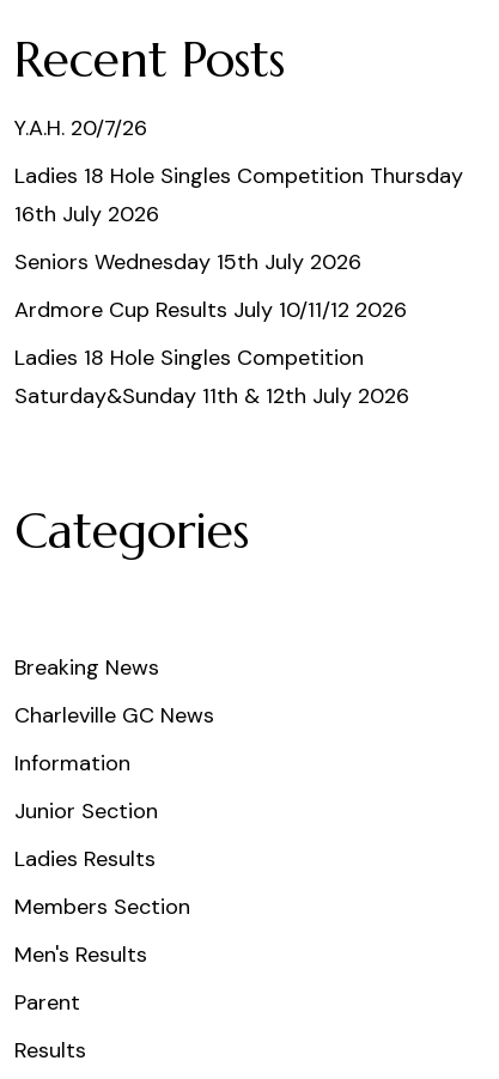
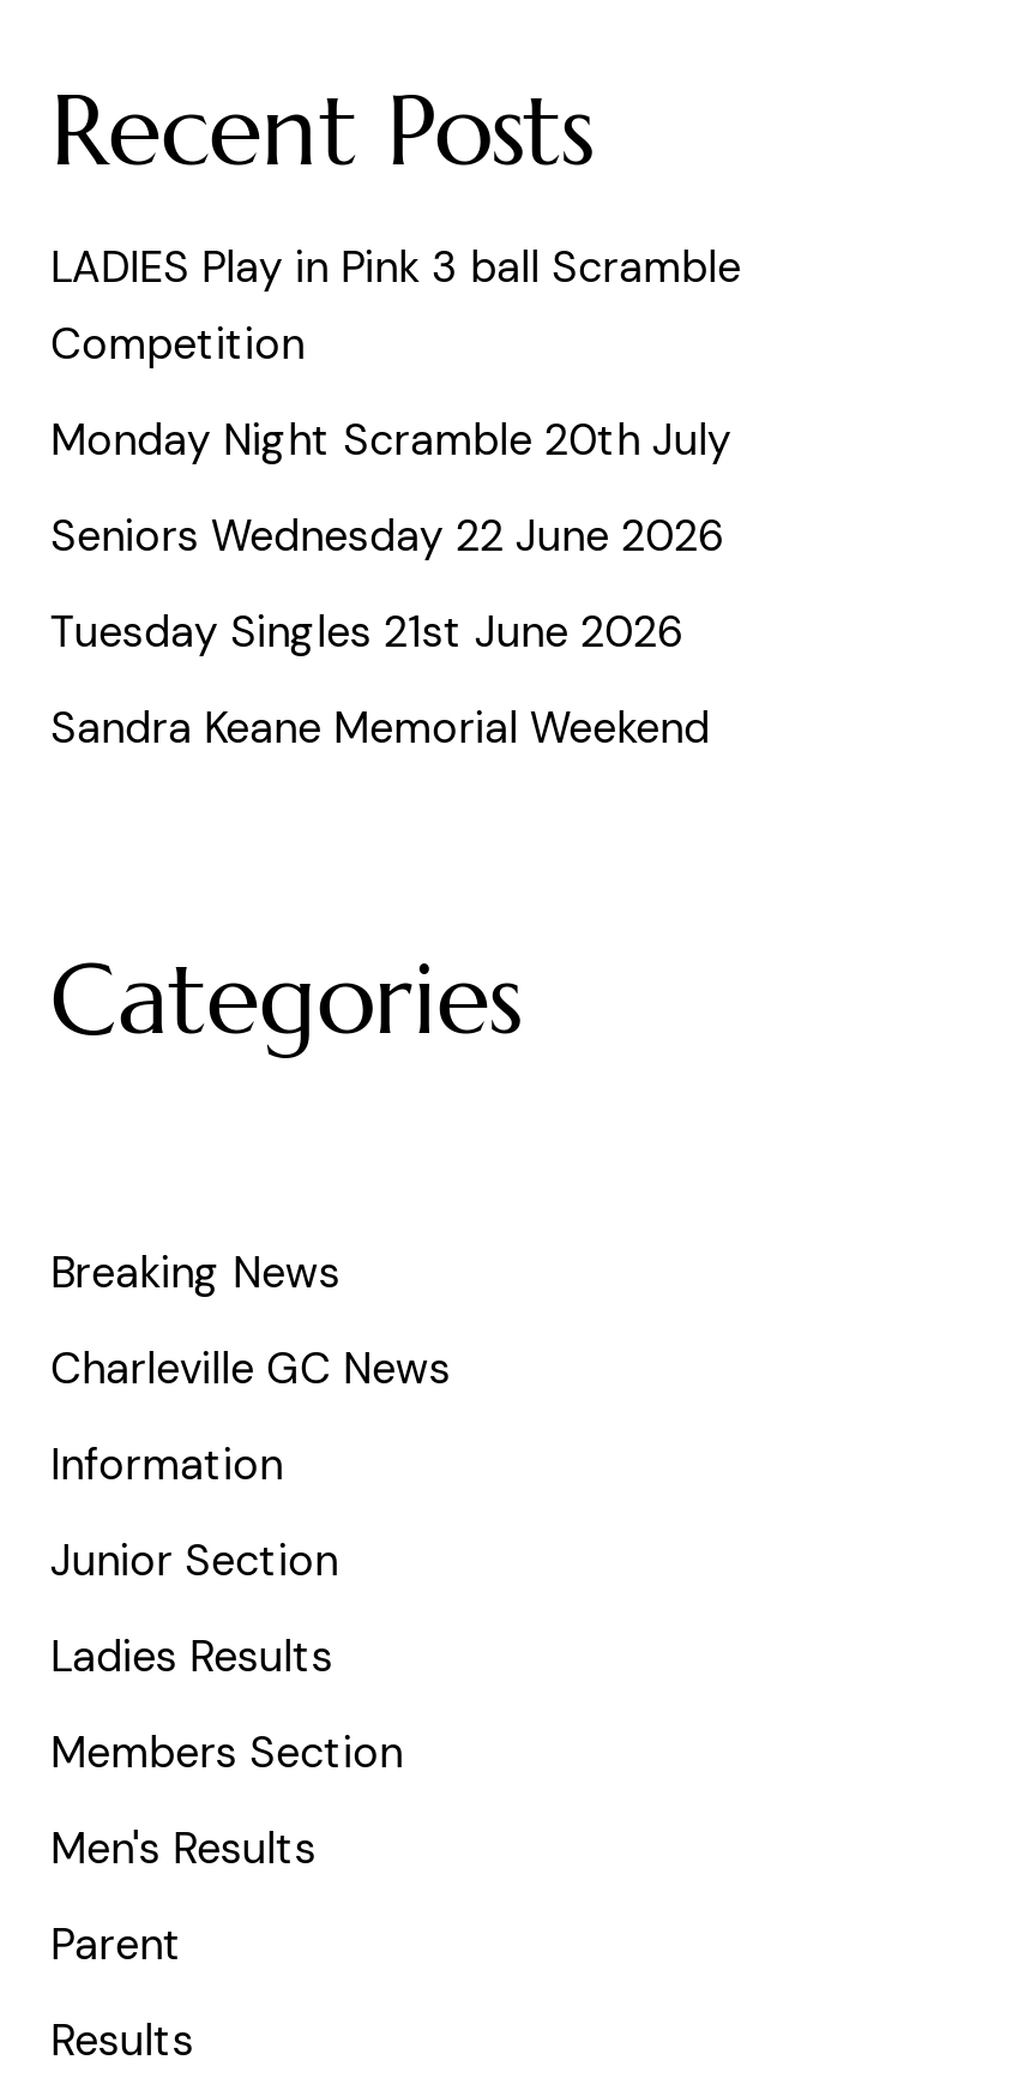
- Y.A.H. 20/7/26
+ LADIES Play in Pink 3 ball Scramble
+ Competition

- Ladies 18 Hole Singles Competition Thursday
- 16th July 2026
+ Monday Night Scramble 20th July

- Seniors Wednesday 15th July 2026
+ Seniors Wednesday 22 June 2026

- Ardmore Cup Results July 10/11/12 2026
+ Tuesday Singles 21st June 2026

- Ladies 18 Hole Singles Competition
- Saturday&Sunday 11th & 12th July 2026
+ Sandra Keane Memorial Weekend
